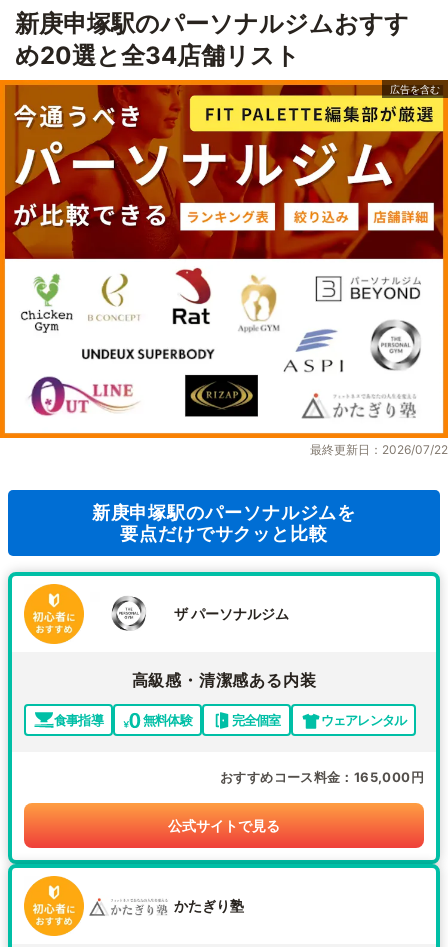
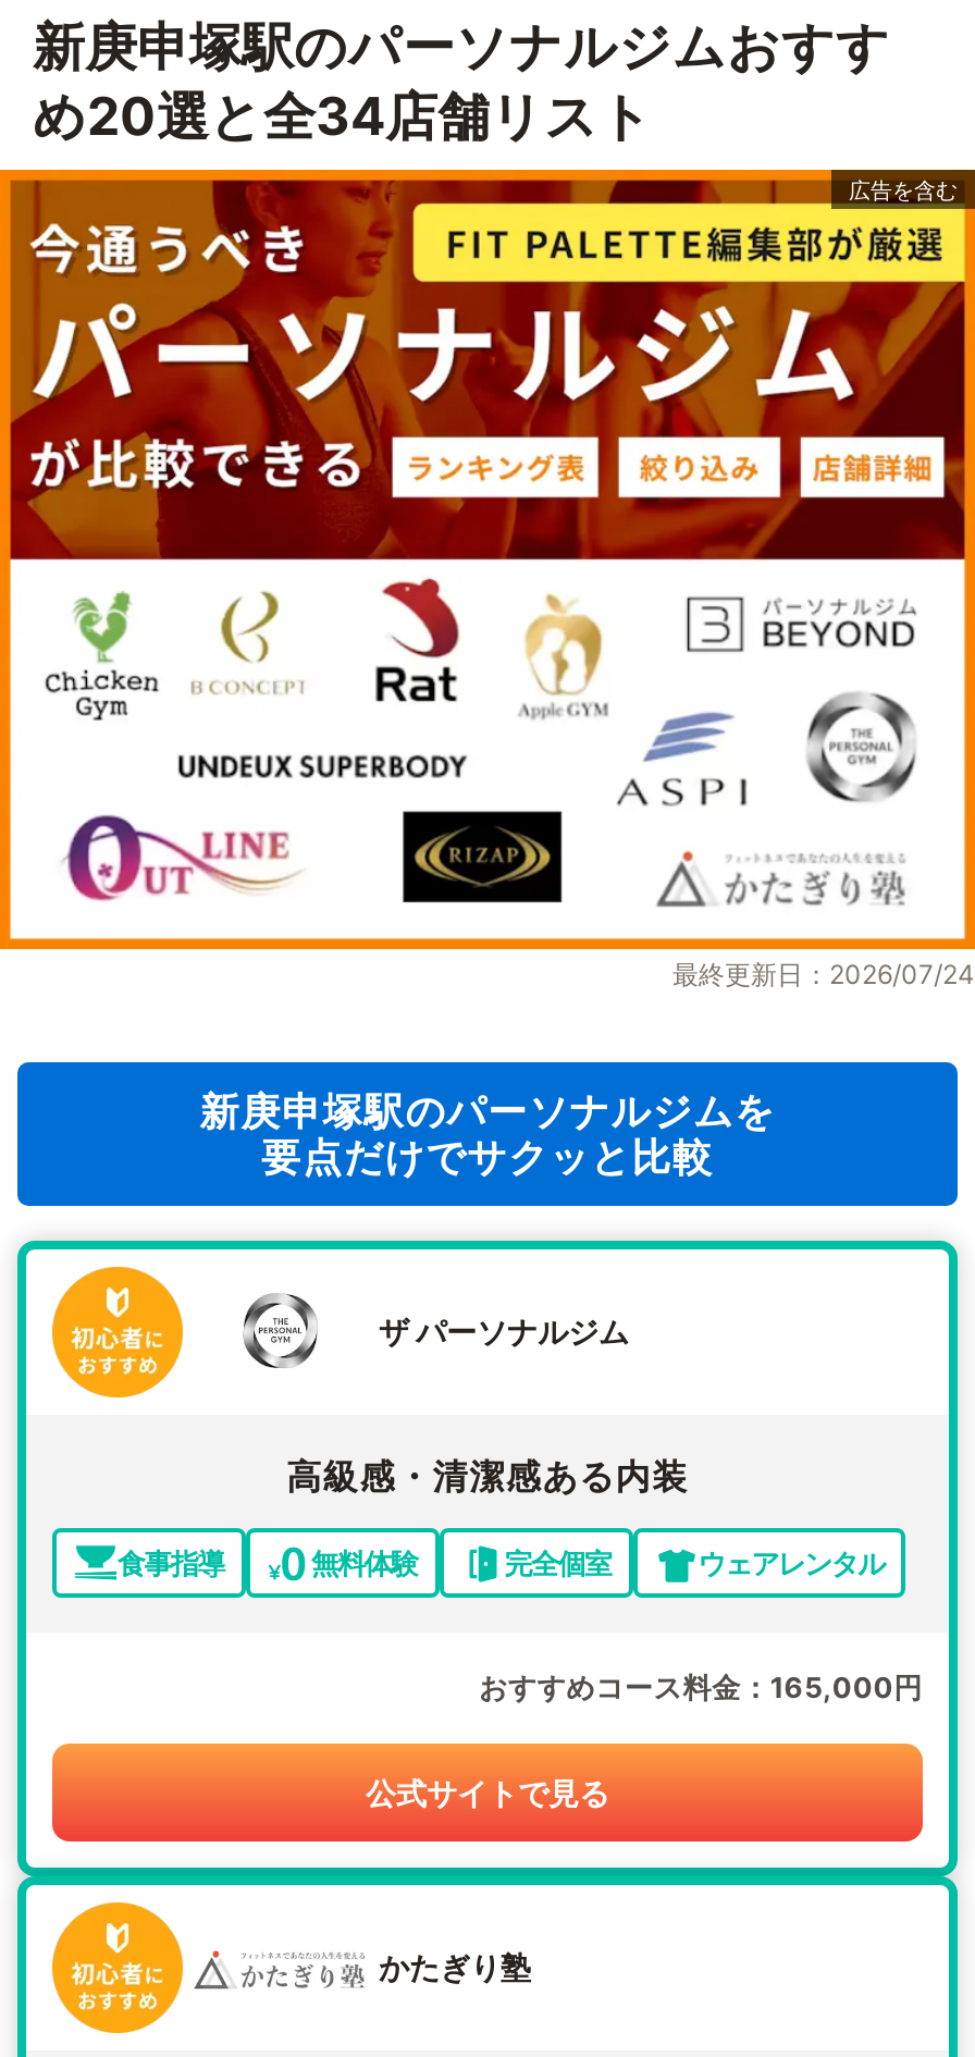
- 最終更新日：2026/07/22
+ 最終更新日：2026/07/24
